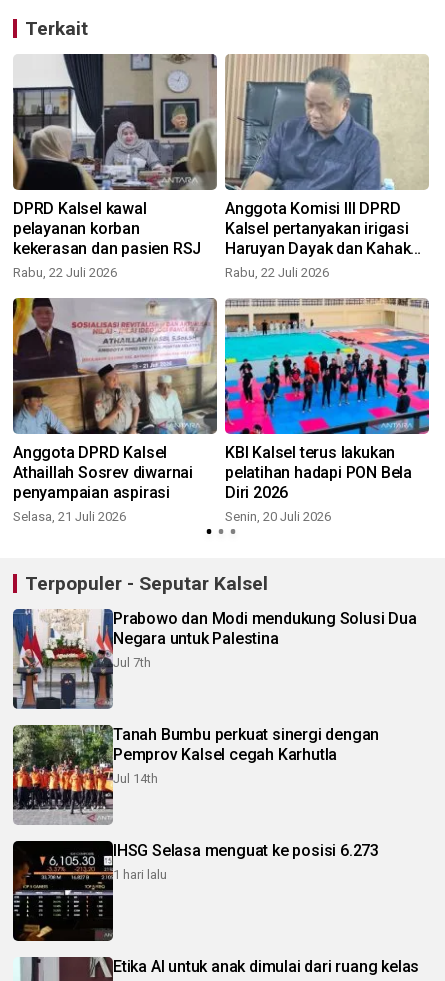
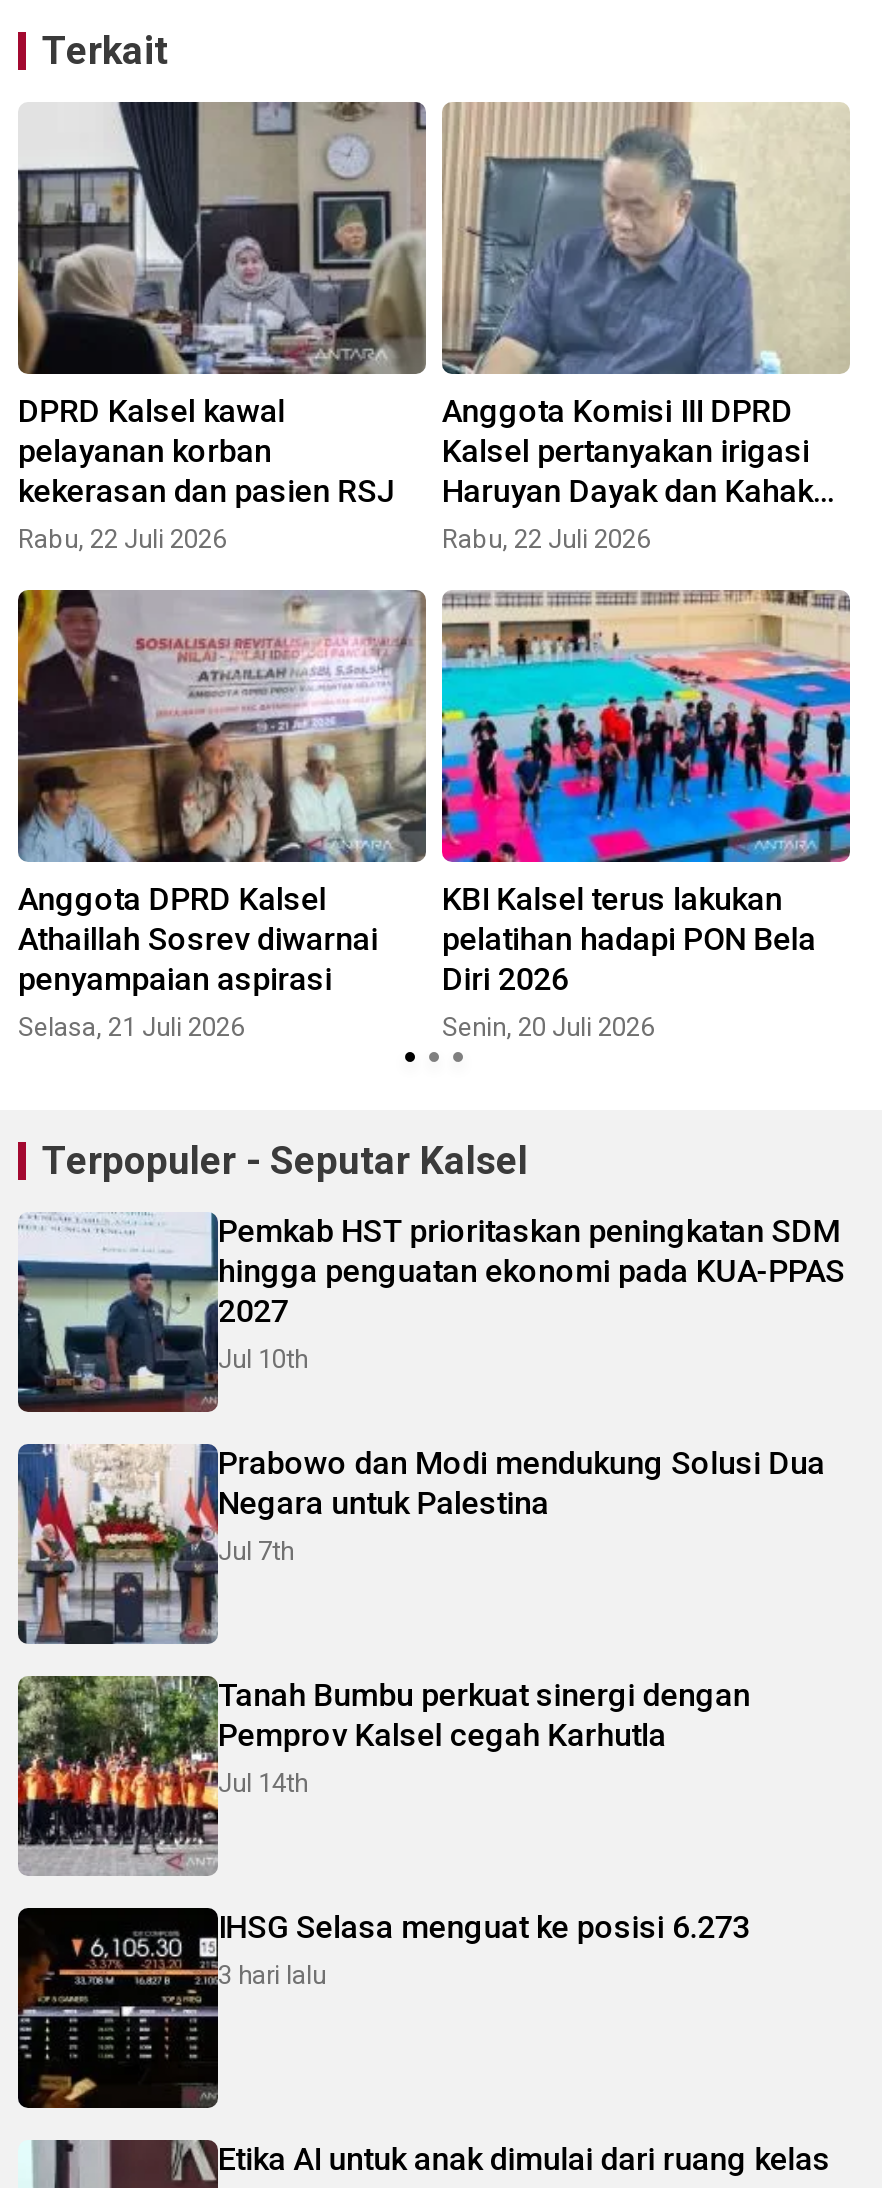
+ [image]
+ Pemkab HST prioritaskan peningkatan SDM
+ hingga penguatan ekonomi pada KUA-PPAS
+ 2027
+ Jul 10th

- 1 hari lalu
+ 3 hari lalu
